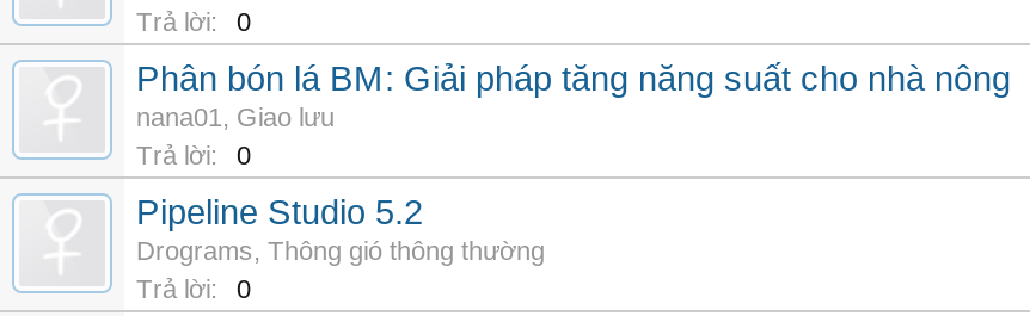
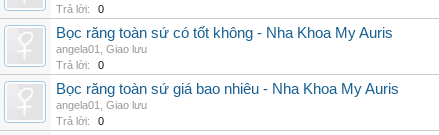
- Phân bón lá BM: Giải pháp tăng năng suất cho nhà nông
- nana01, Giao lưu
+ Bọc răng toàn sứ có tốt không - Nha Khoa My Auris
+ angela01, Giao lưu

- Pipeline Studio 5.2
- Drograms, Thông gió thông thường
+ Bọc răng toàn sứ giá bao nhiêu - Nha Khoa My Auris
+ angela01, Giao lưu
